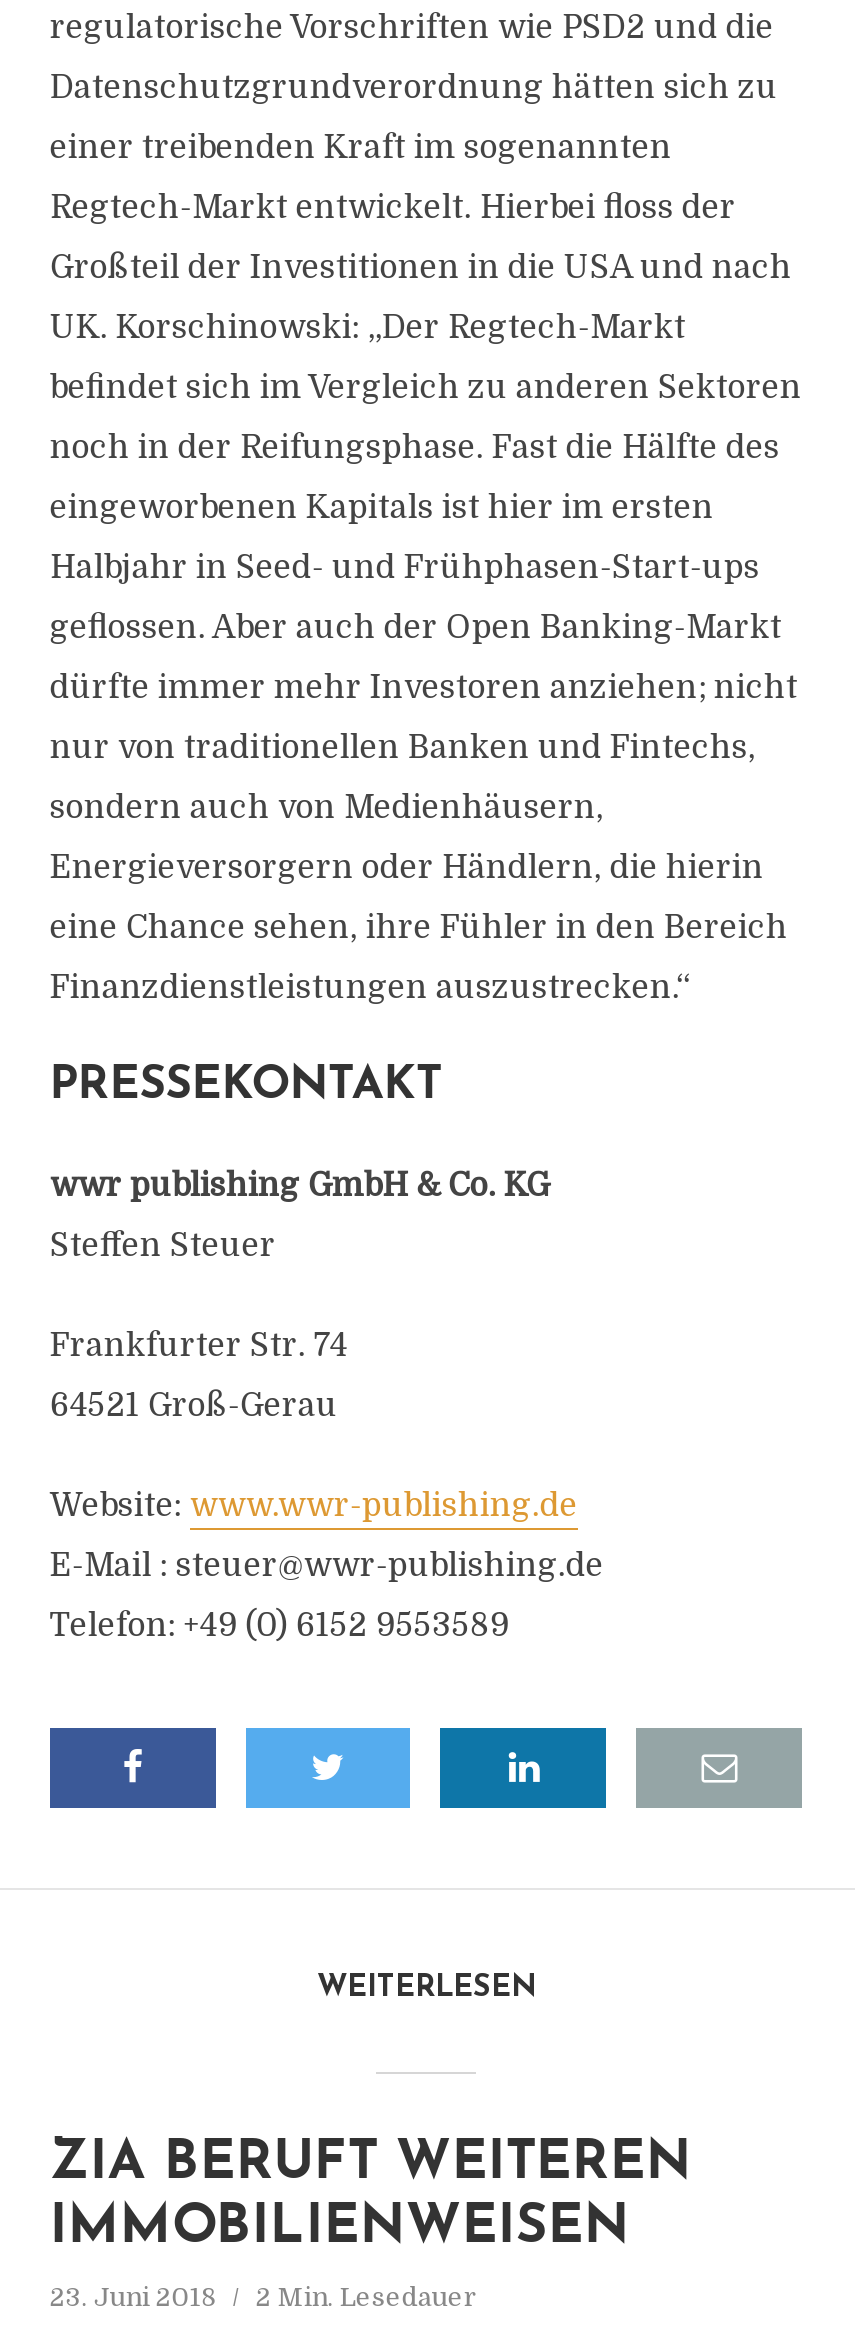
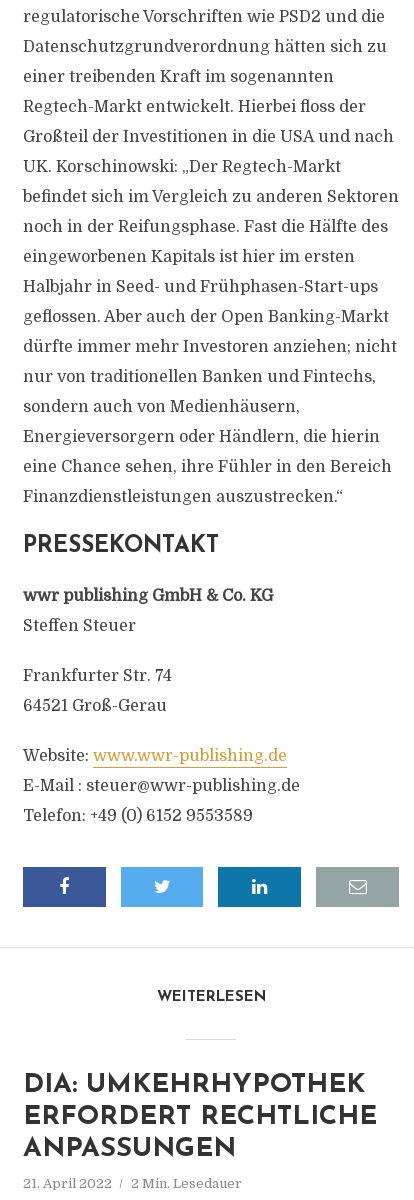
- ZIA BERUFT WEITEREN
- IMMOBILIENWEISEN
+ DIA: UMKEHRHYPOTHEK
+ ERFORDERT RECHTLICHE
+ ANPASSUNGEN

- 23. Juni 2018 2 Min. Lesedauer
+ 21. April 2022 2 Min. Lesedauer
